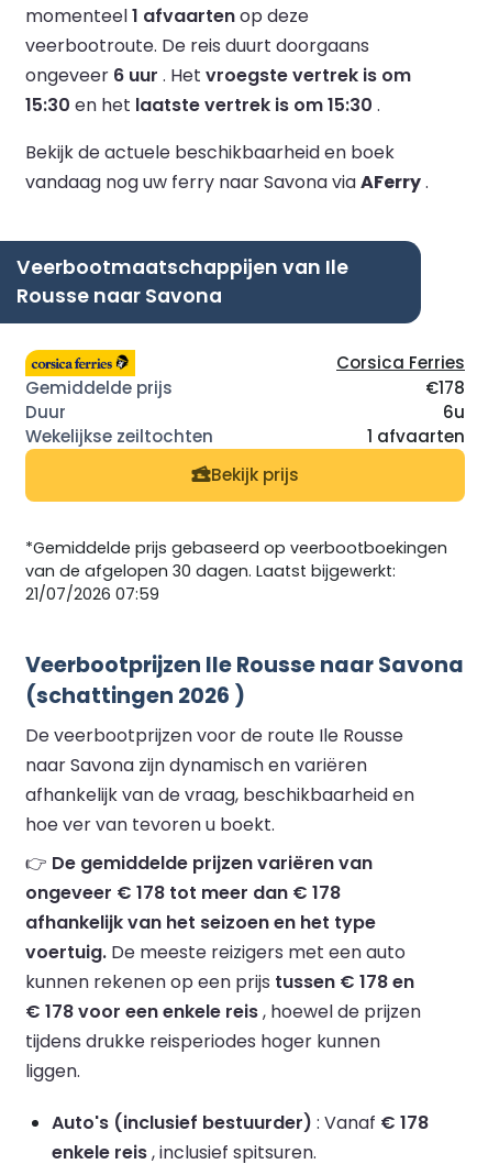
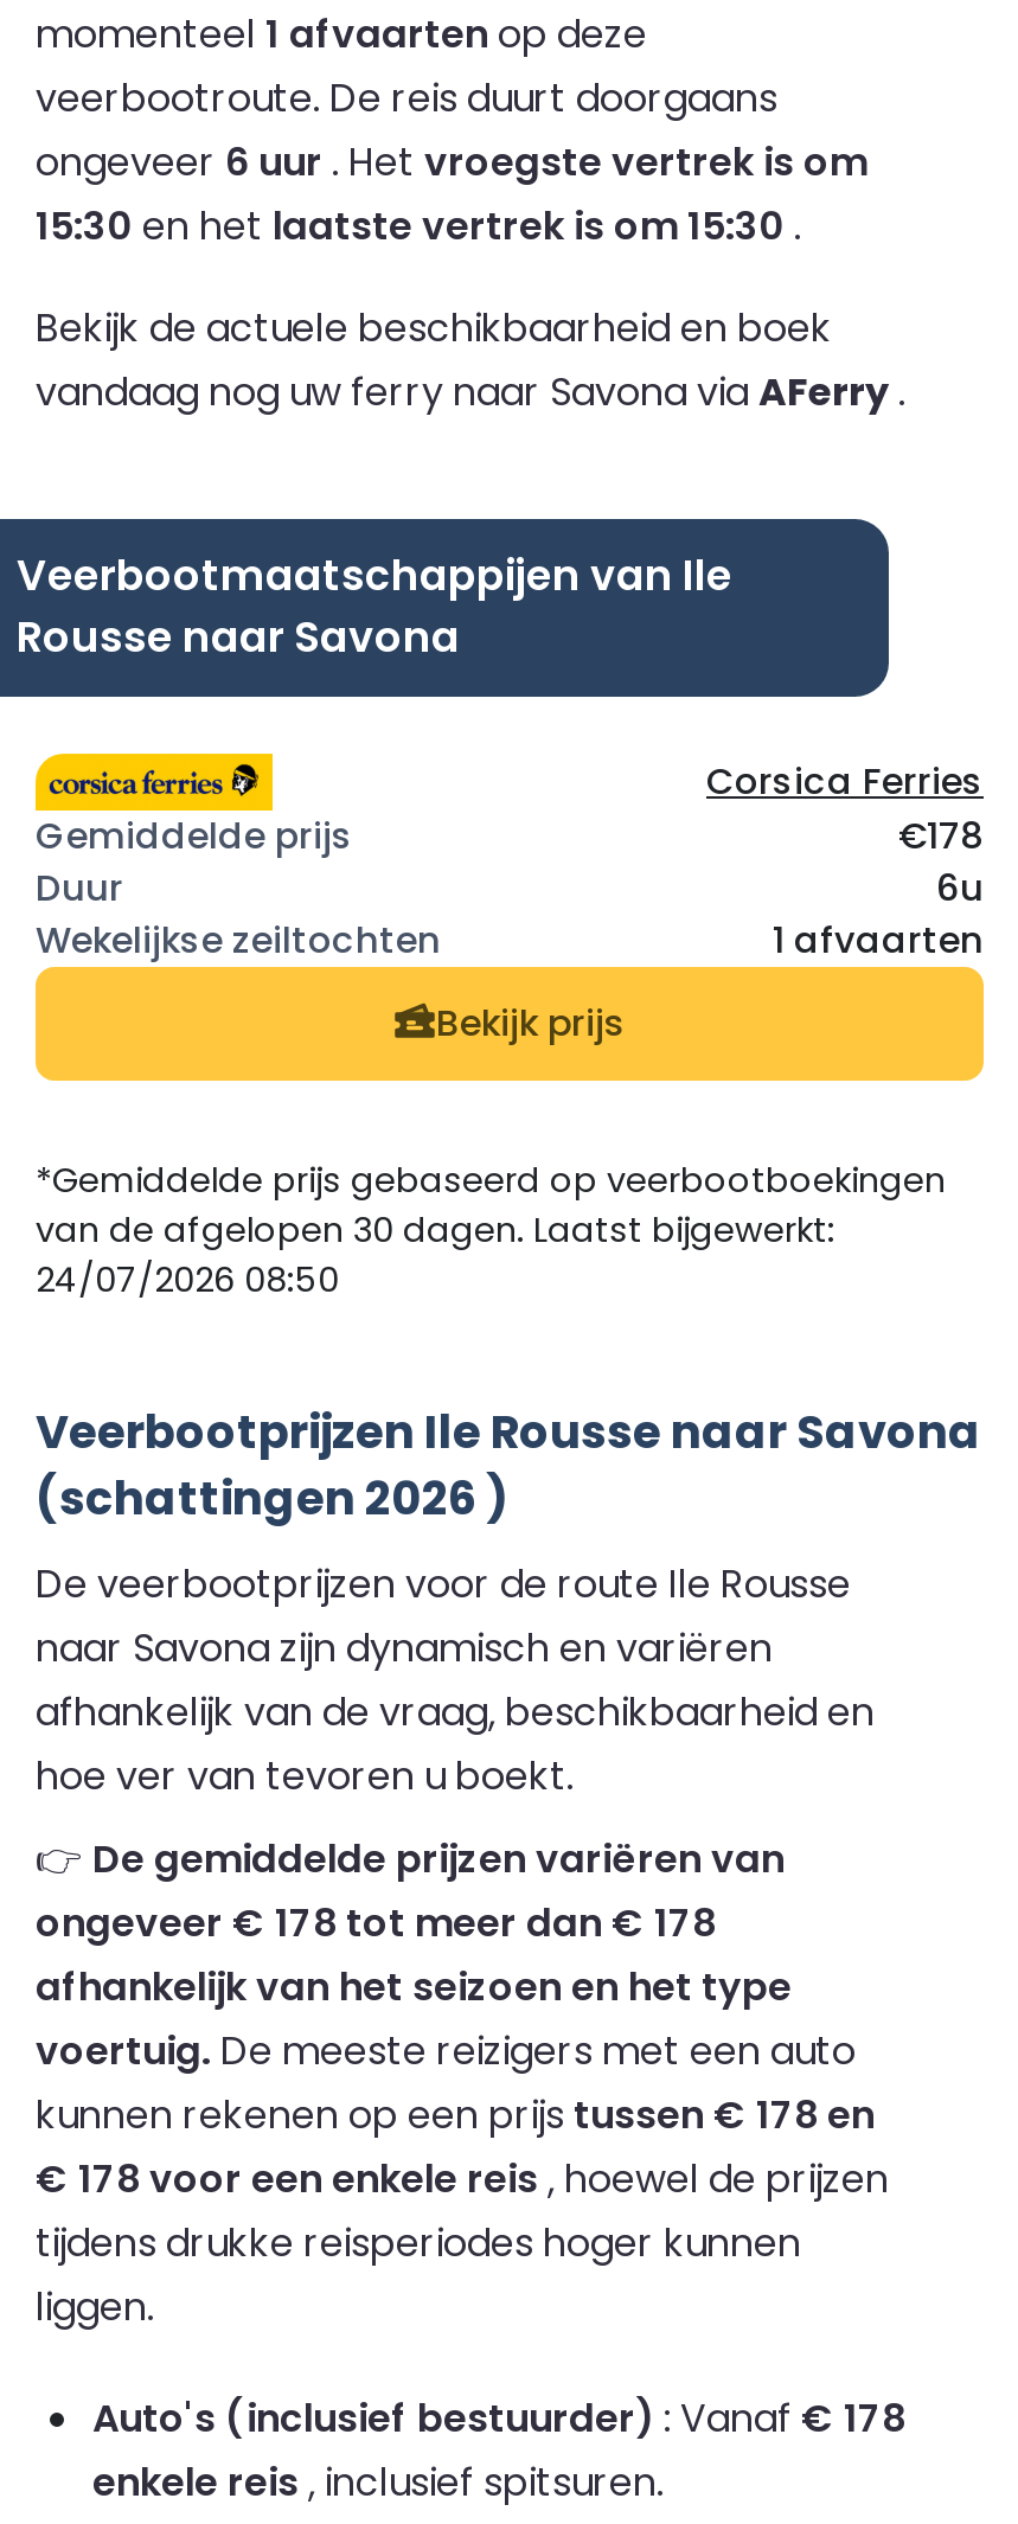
- 21/07/2026 07:59
+ 24/07/2026 08:50
